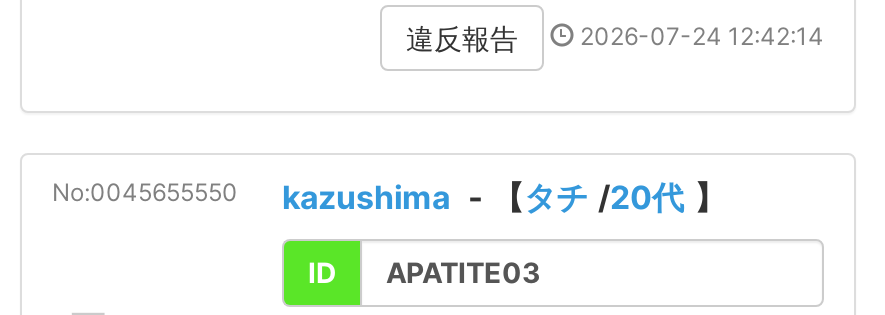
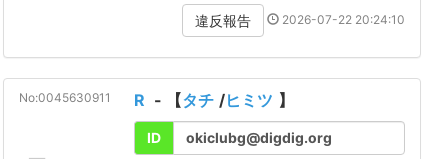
- 違反報告 2026-07-24 12:42:14
+ 違反報告 2026-07-22 20:24:10

- No:0045655550
- kazushima - 【タチ /20代 】
+ No:0045630911
+ R - 【タチ /ヒミツ 】

- APATITE03
+ okiclubg@digdig.org
